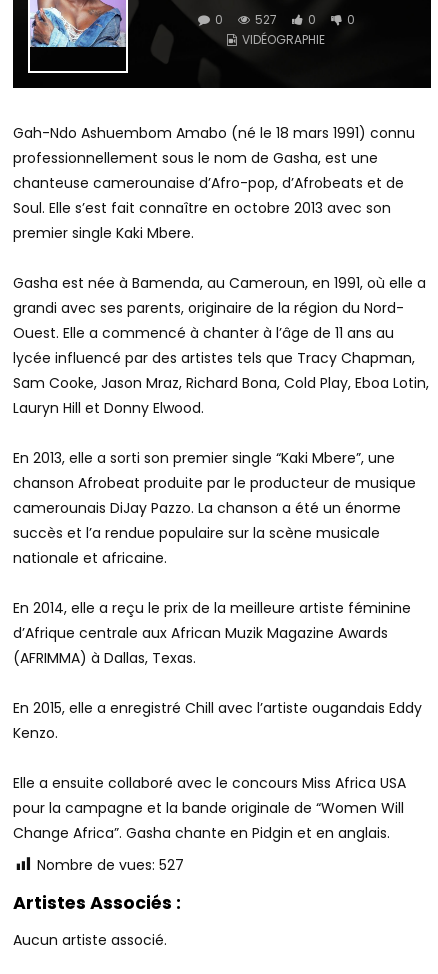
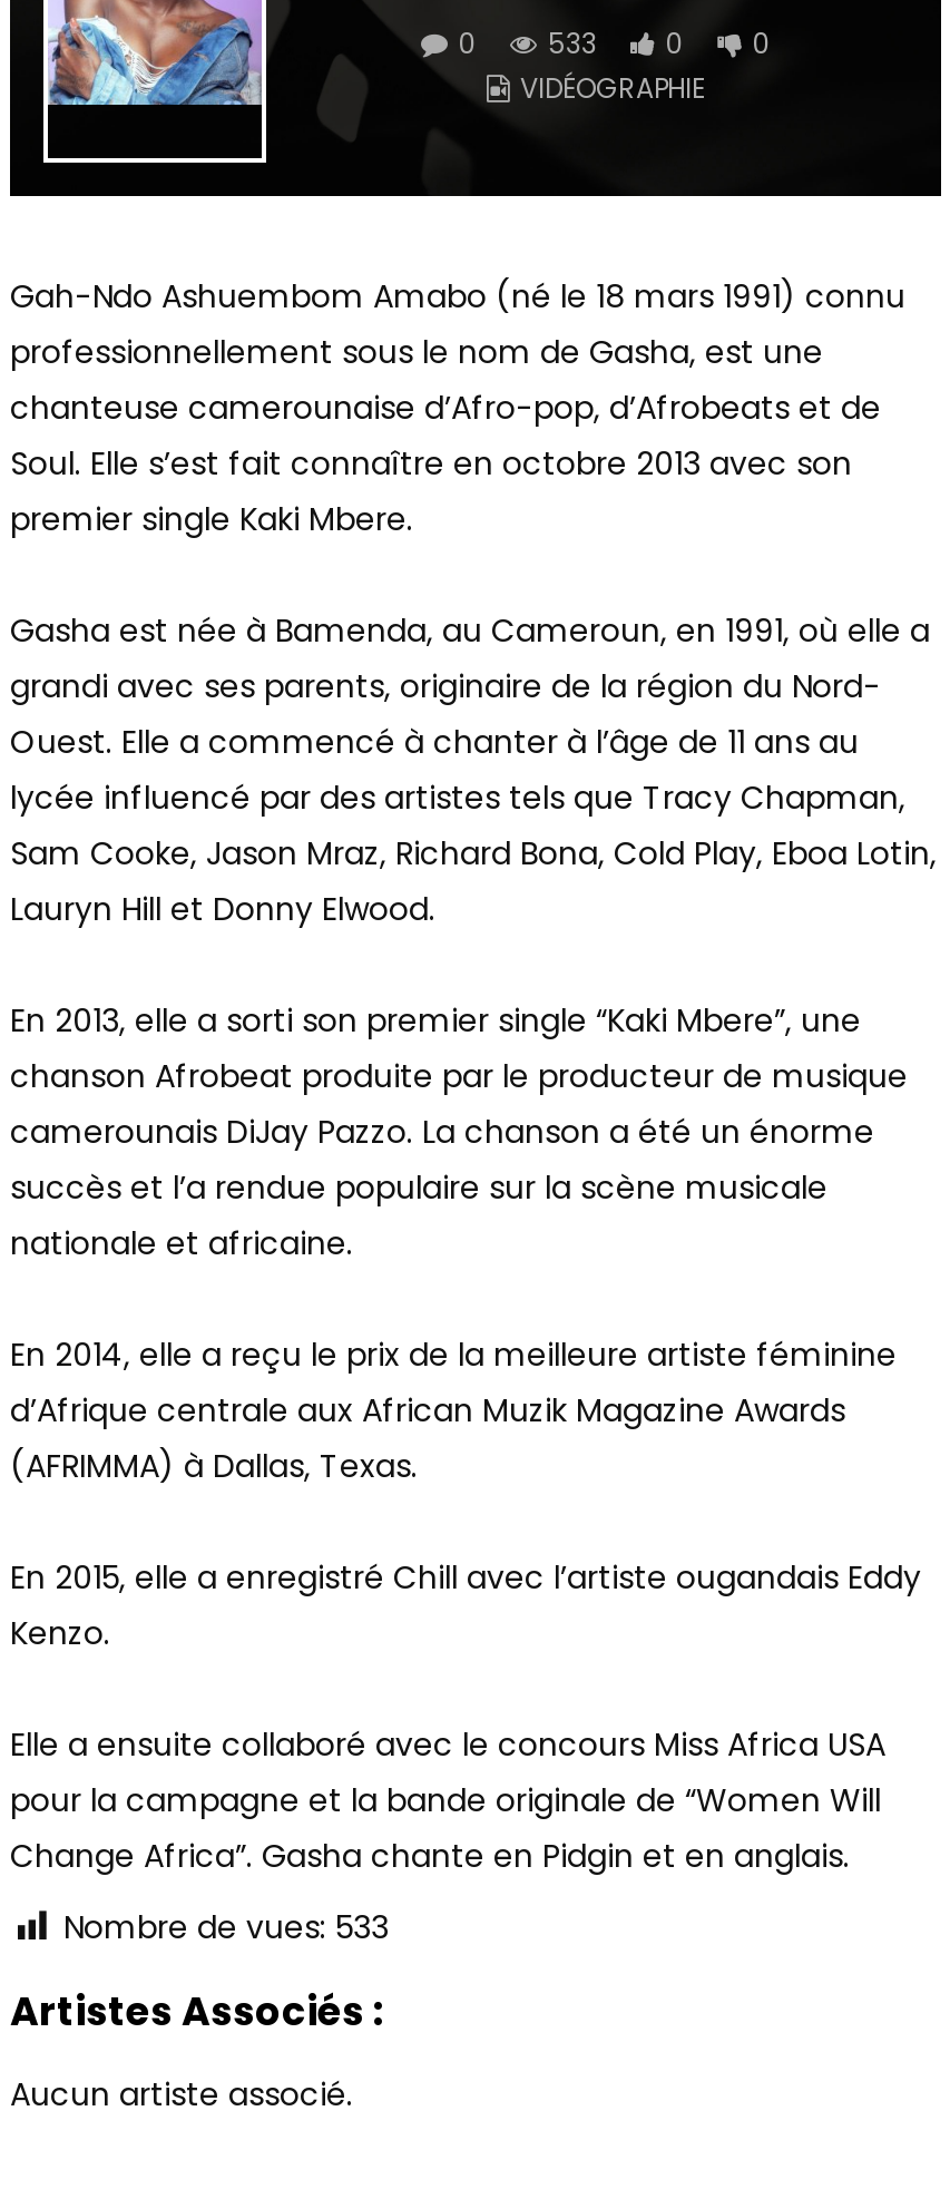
- 0 527 0 0
+ 0 533 0 0

- Nombre de vues: 527
+ Nombre de vues: 533
